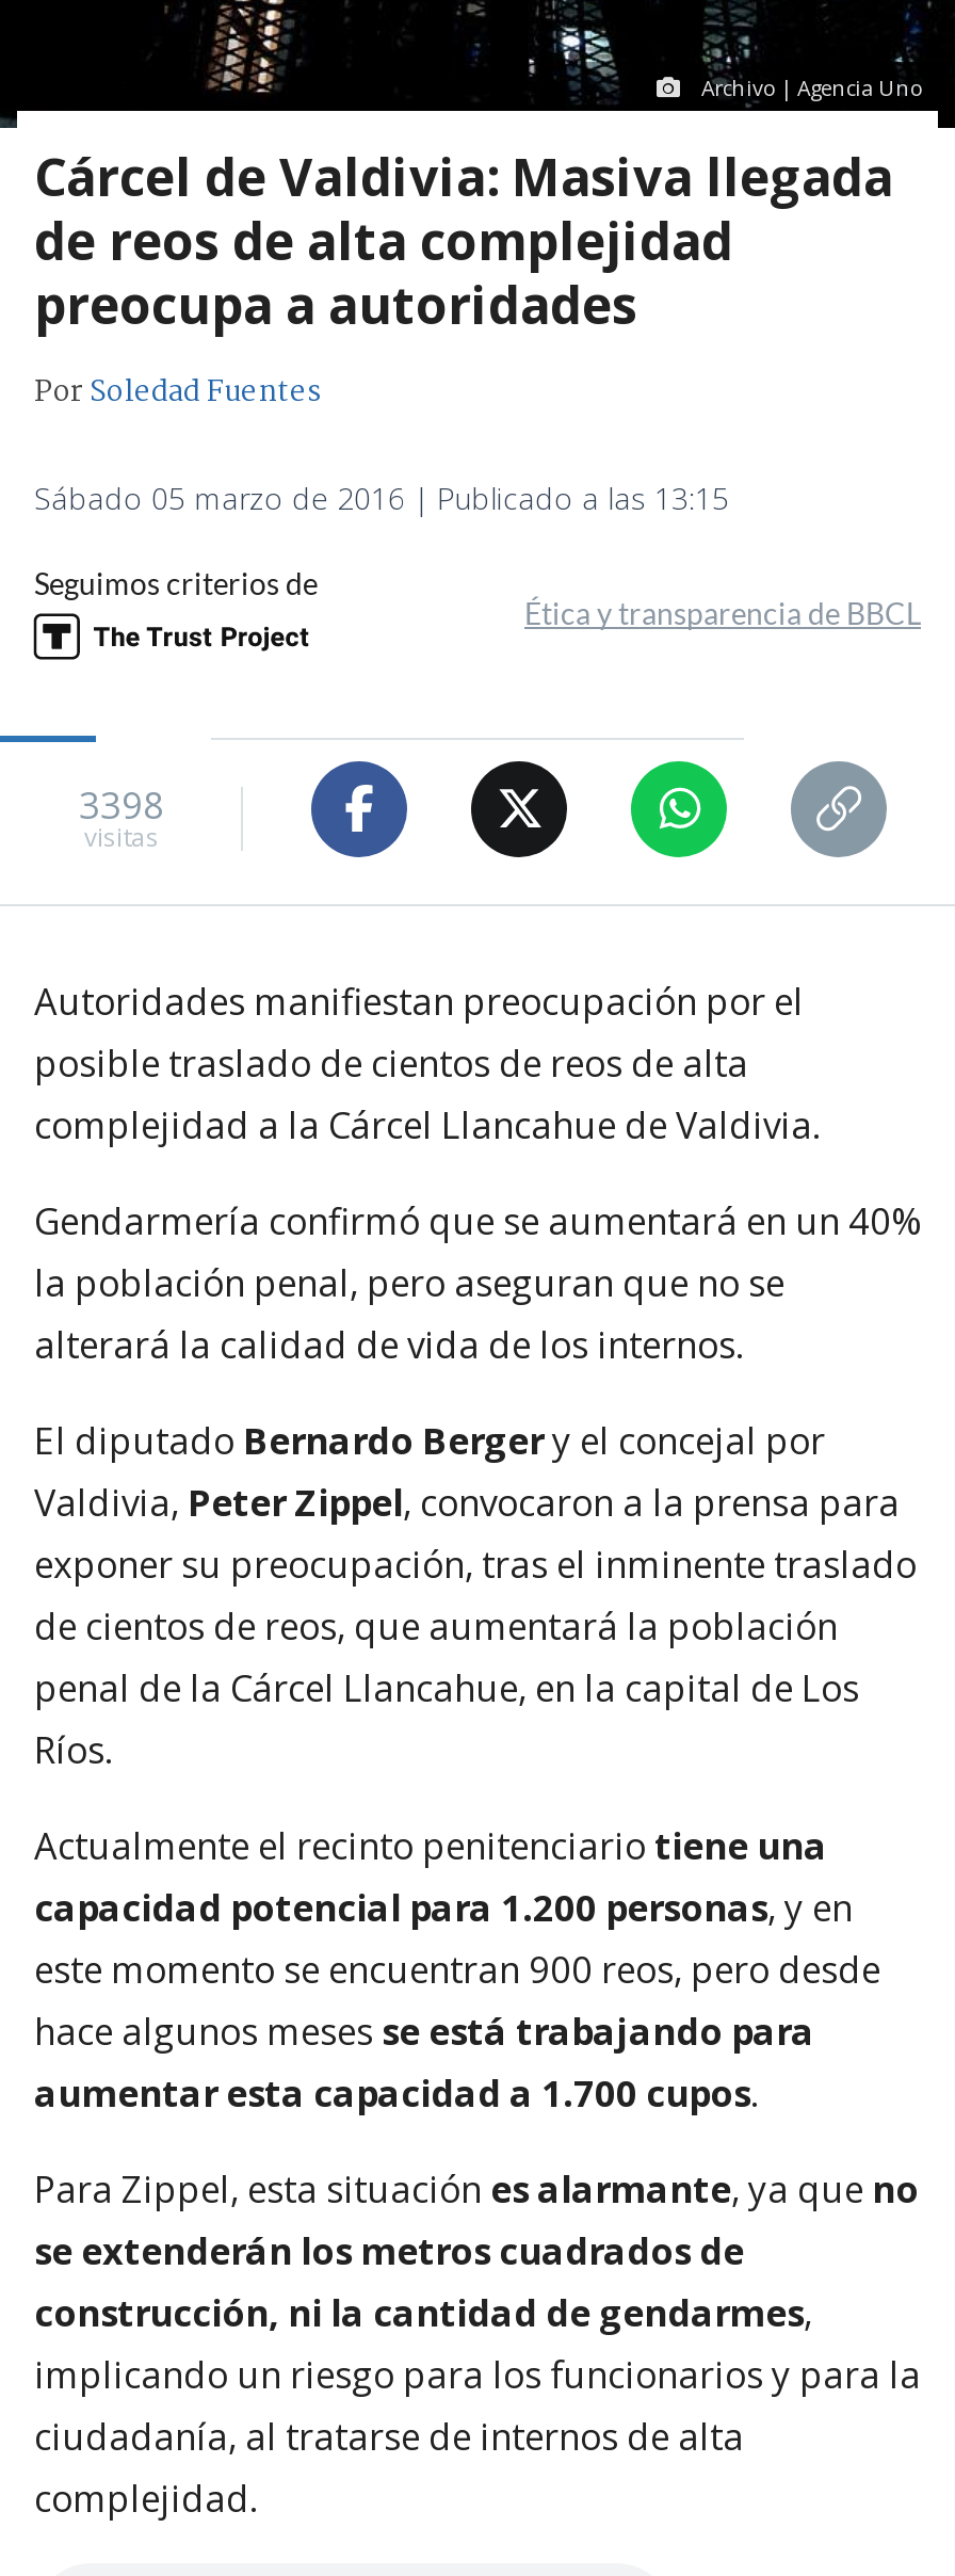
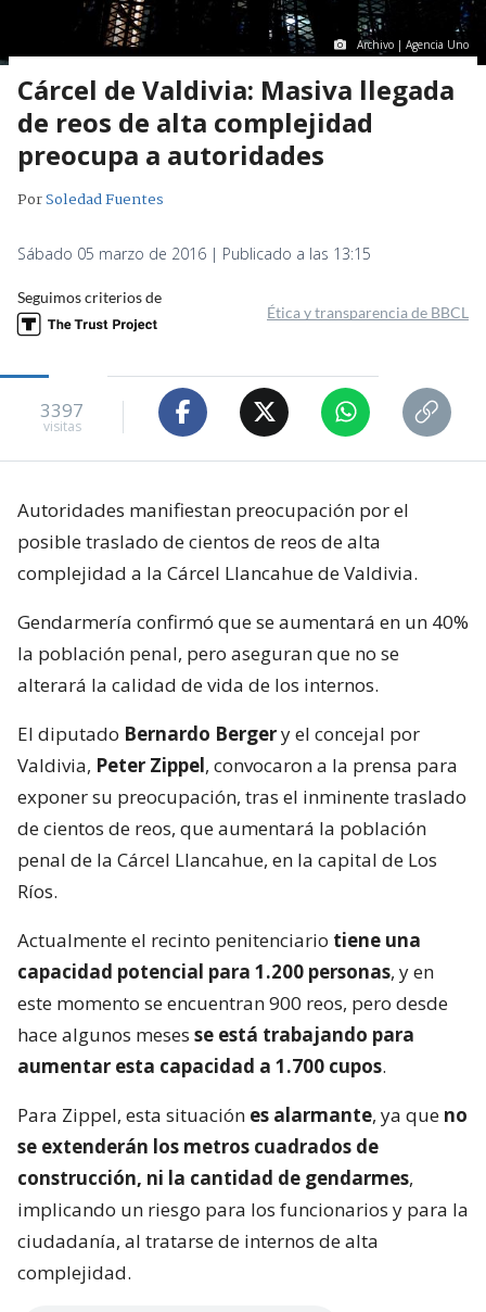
- 3398
+ 3397
